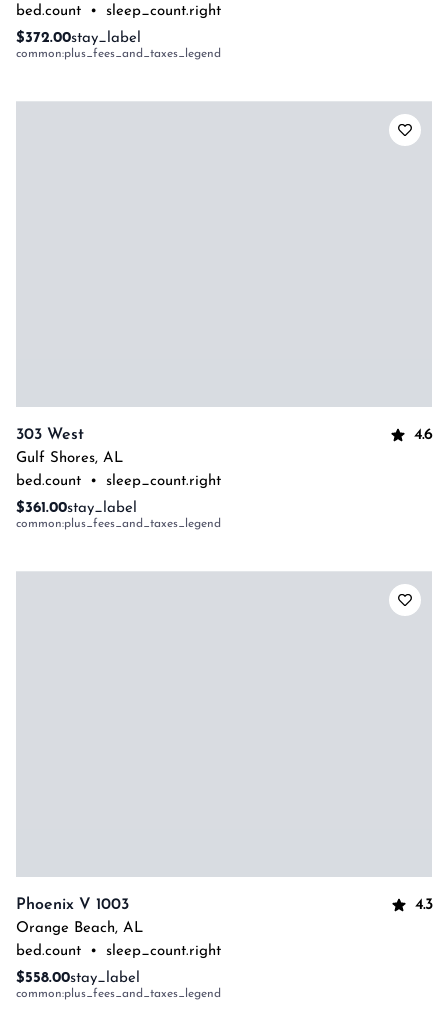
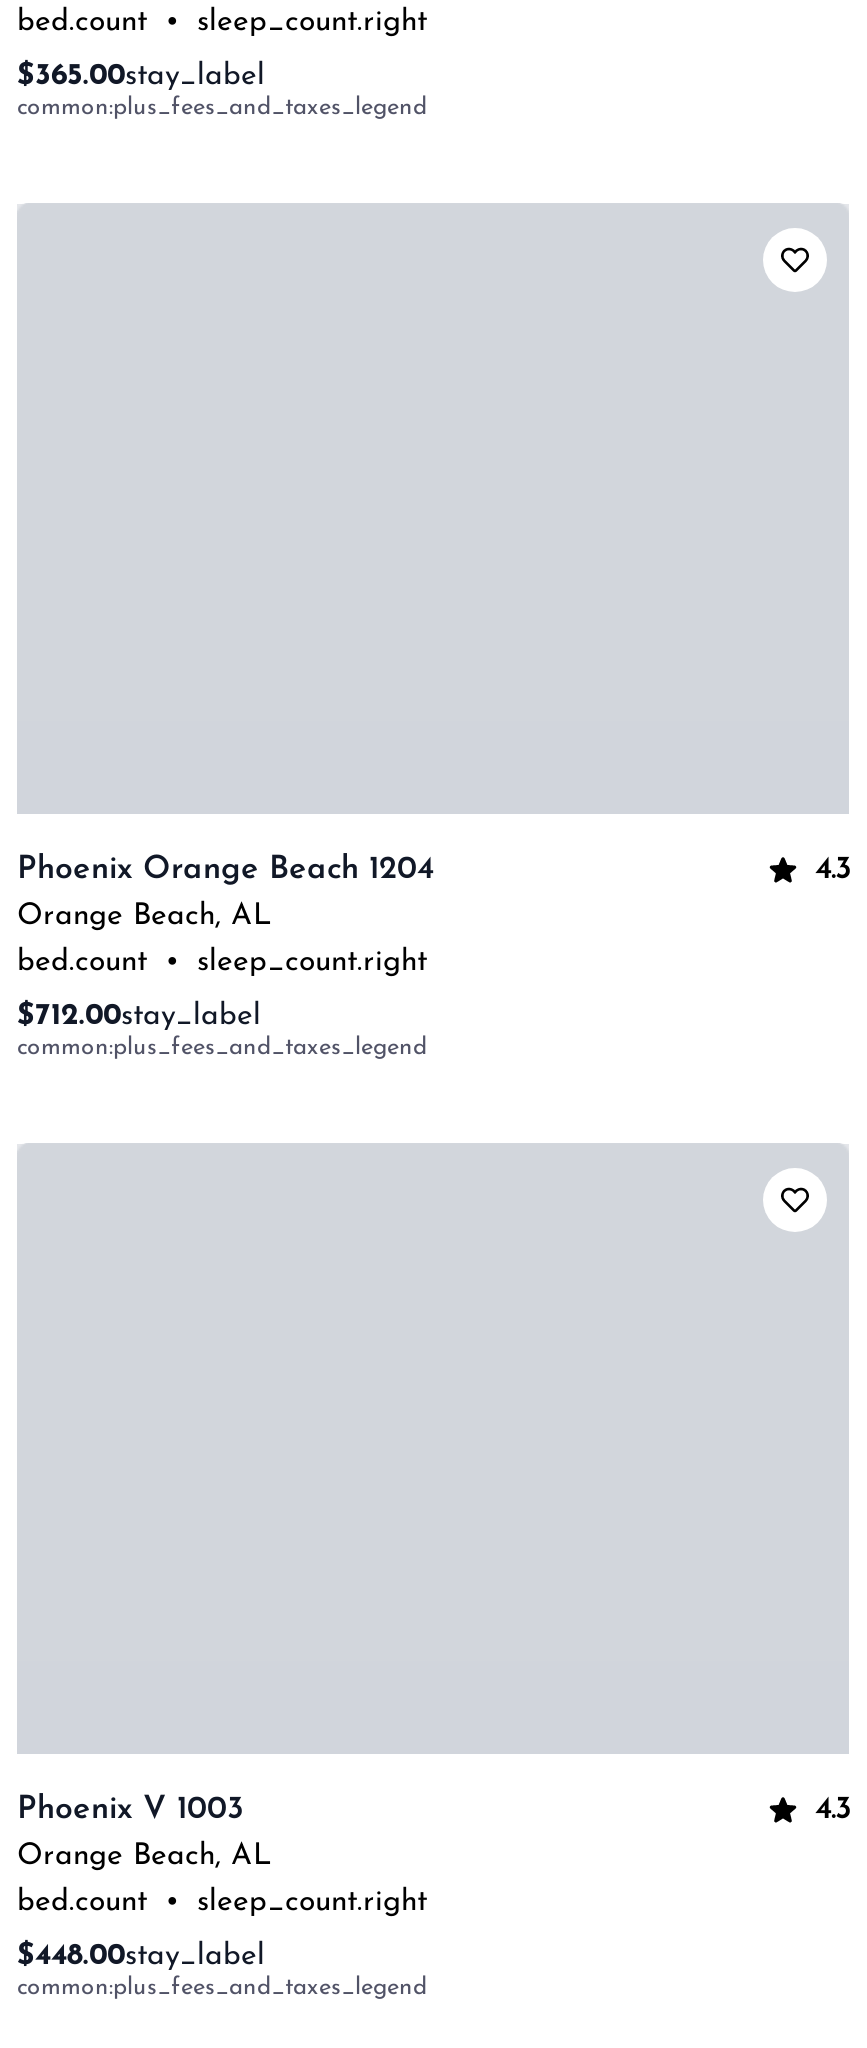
- $372.00stay_label
+ $365.00stay_label

- 303 West
- 4.6
+ Phoenix Orange Beach 1204
+ 4.3

- Gulf Shores, AL
+ Orange Beach, AL

- $361.00stay_label
+ $712.00stay_label

- $558.00stay_label
+ $448.00stay_label
